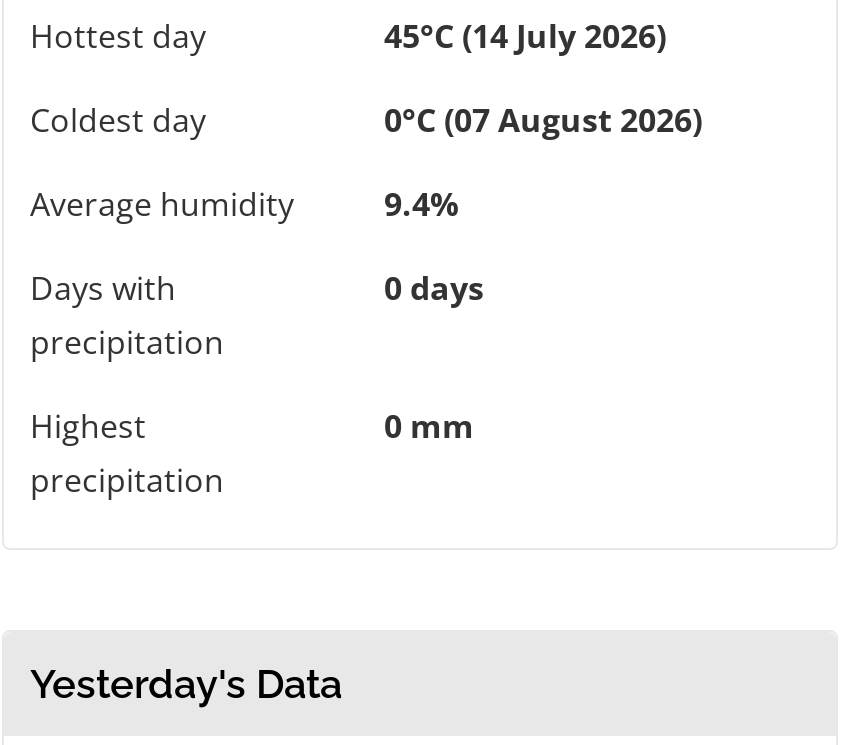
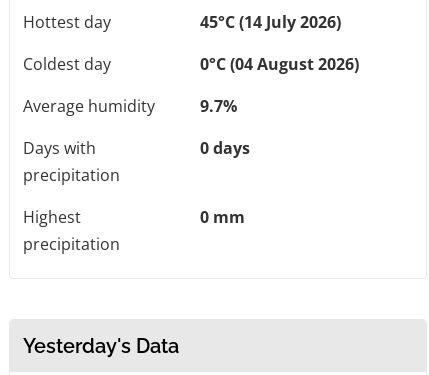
- 0°C (07 August 2026)
+ 0°C (04 August 2026)

- 9.4%
+ 9.7%
